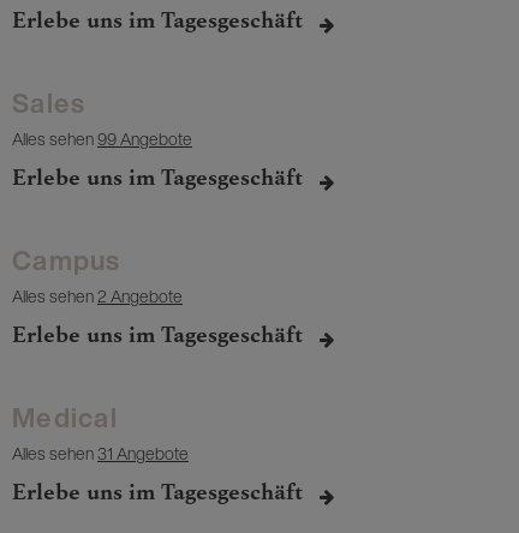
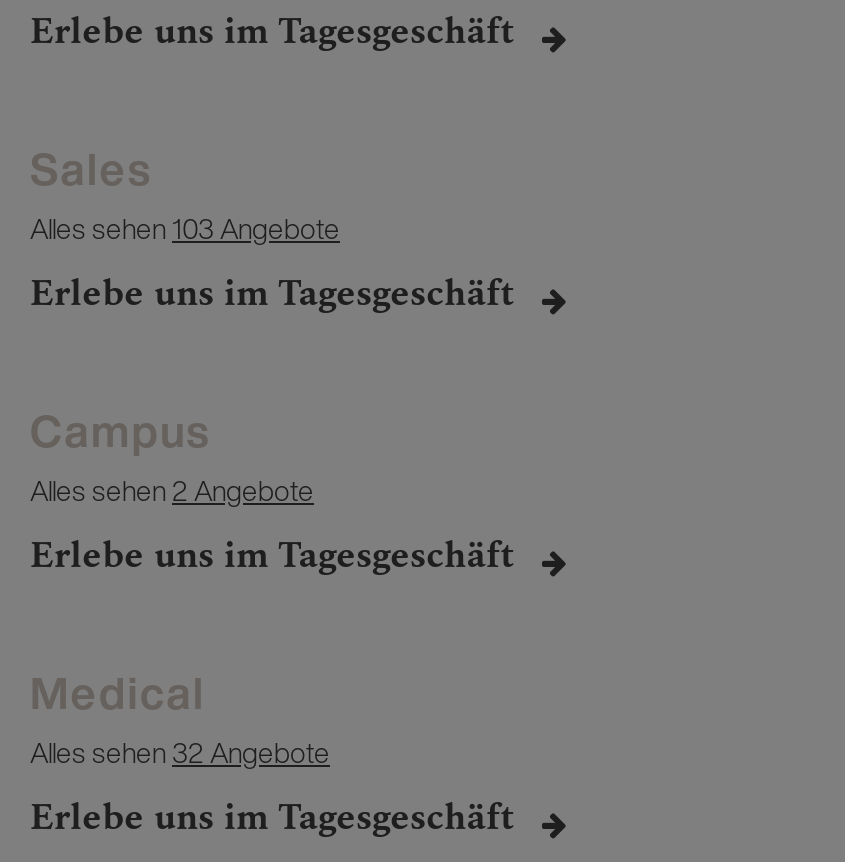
- Alles sehen 99 Angebote
+ Alles sehen 103 Angebote

- Alles sehen 31 Angebote
+ Alles sehen 32 Angebote
